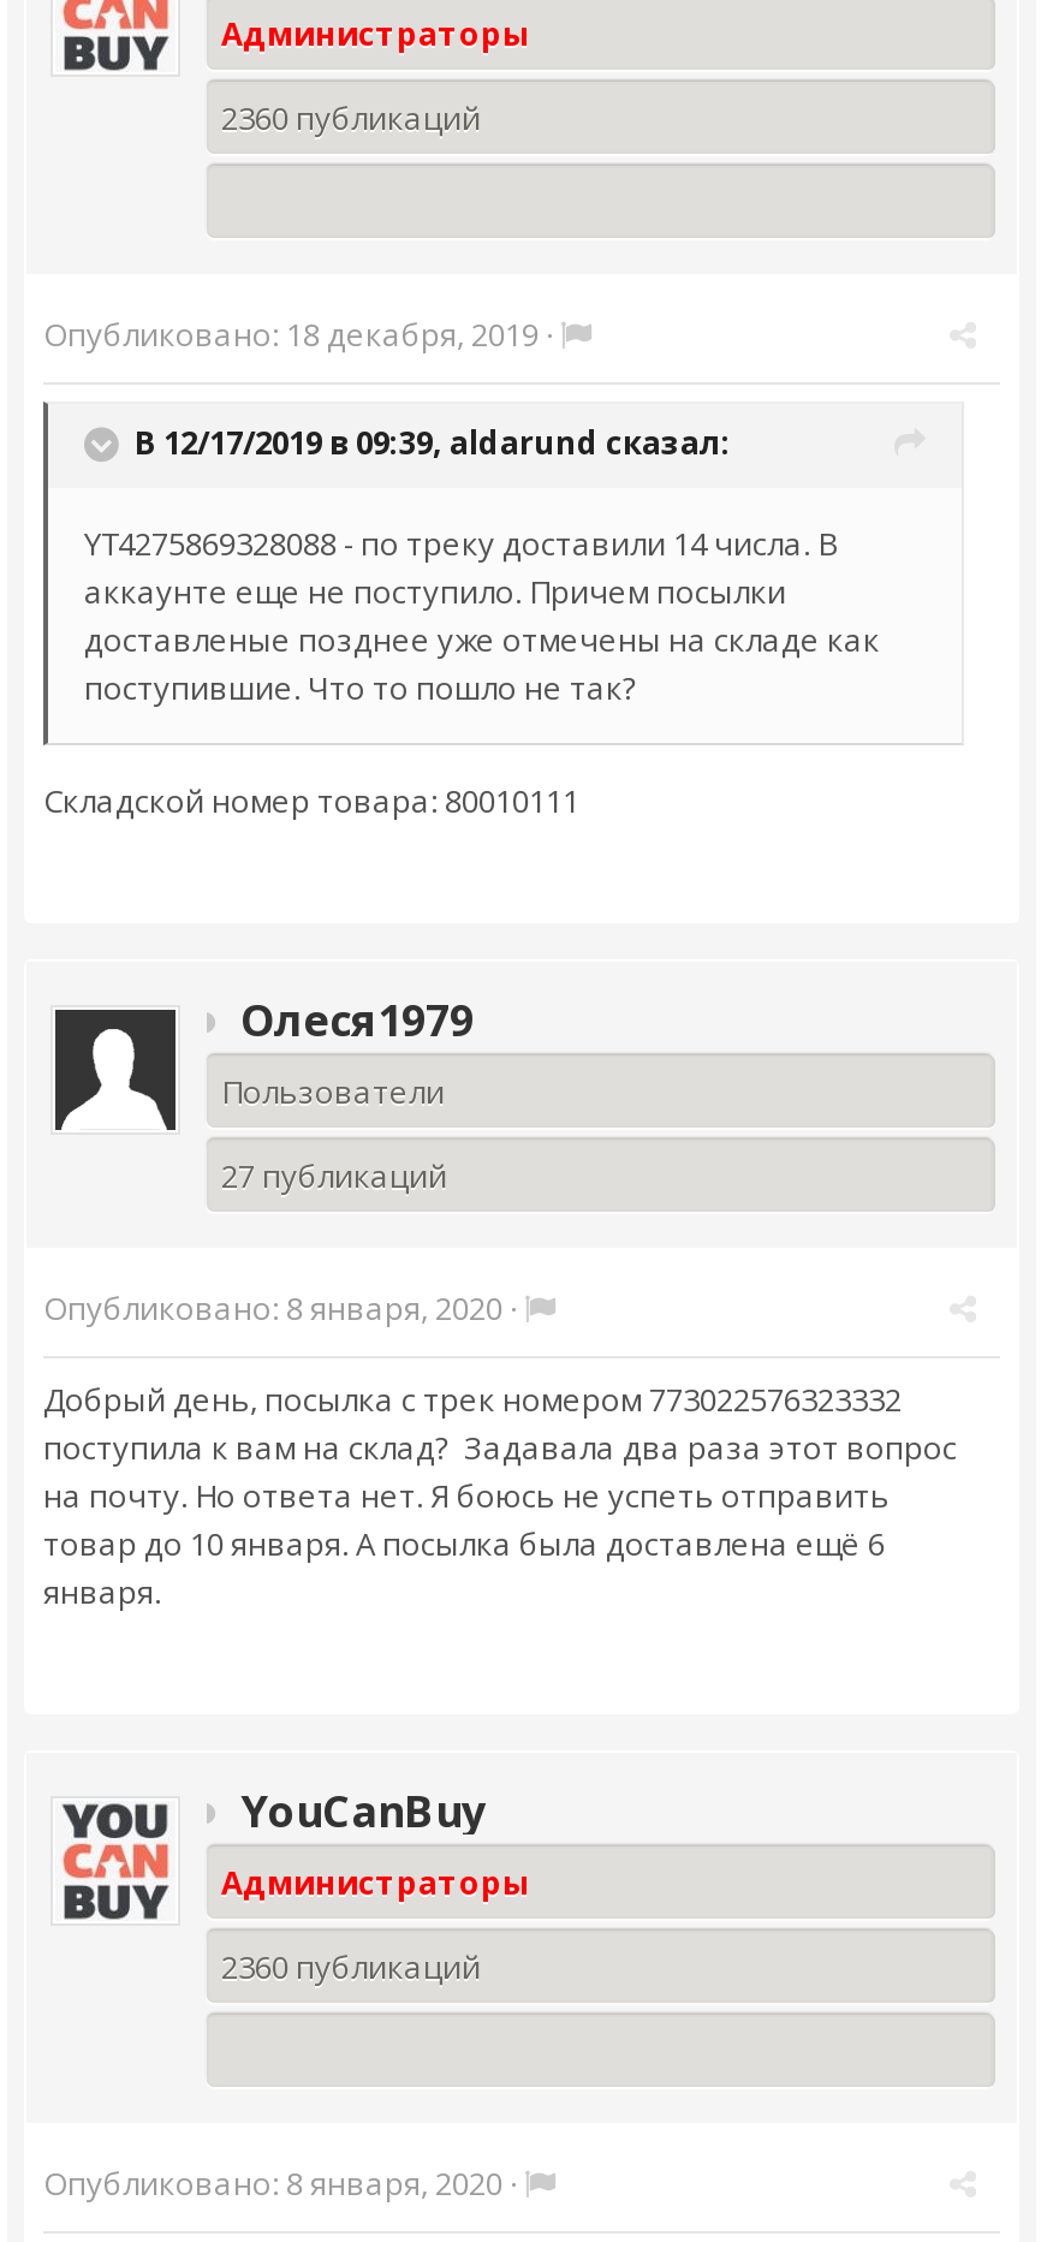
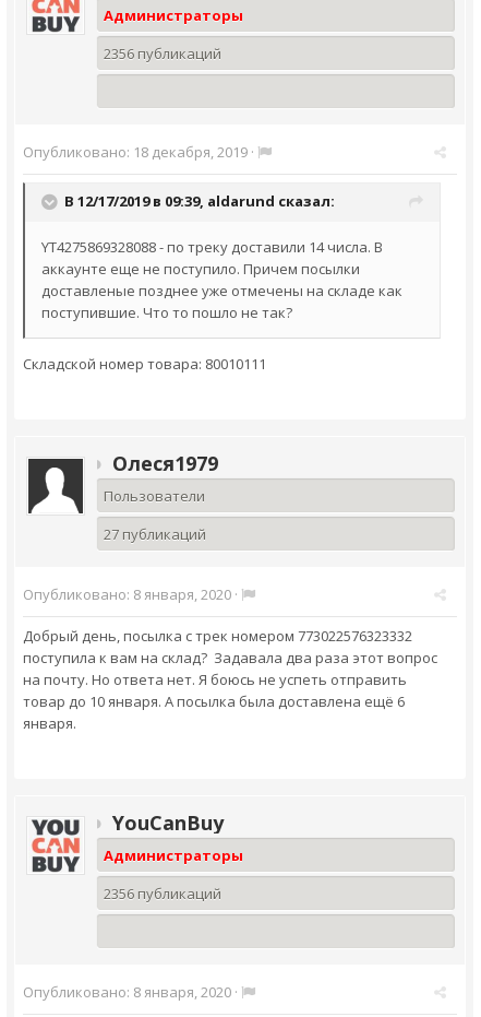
- 2360 публикаций
+ 2356 публикаций

- 2360 публикаций
+ 2356 публикаций
